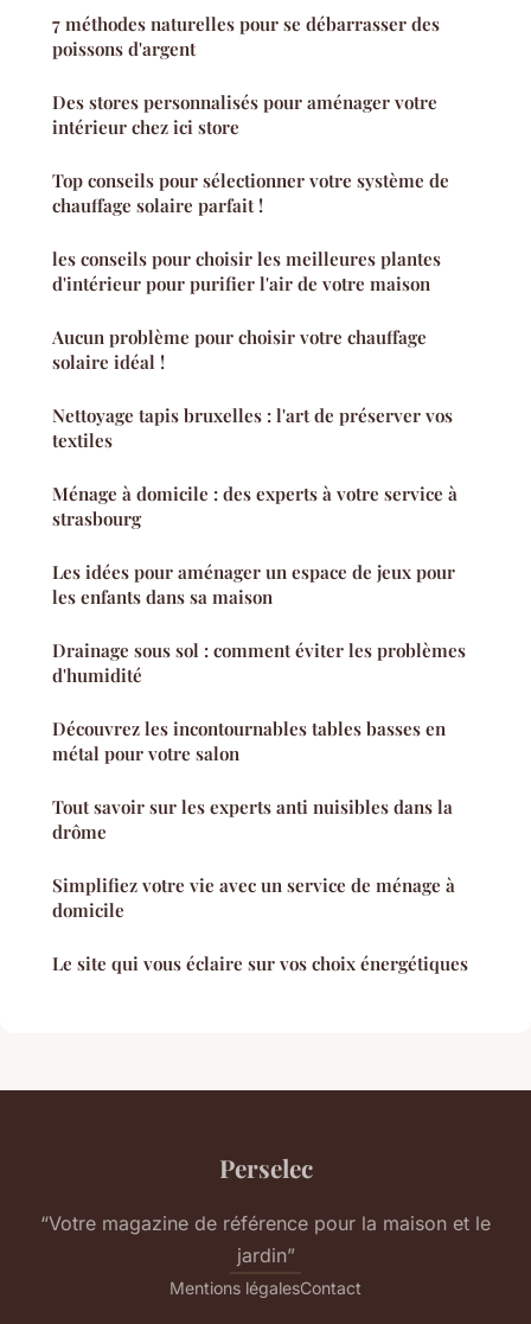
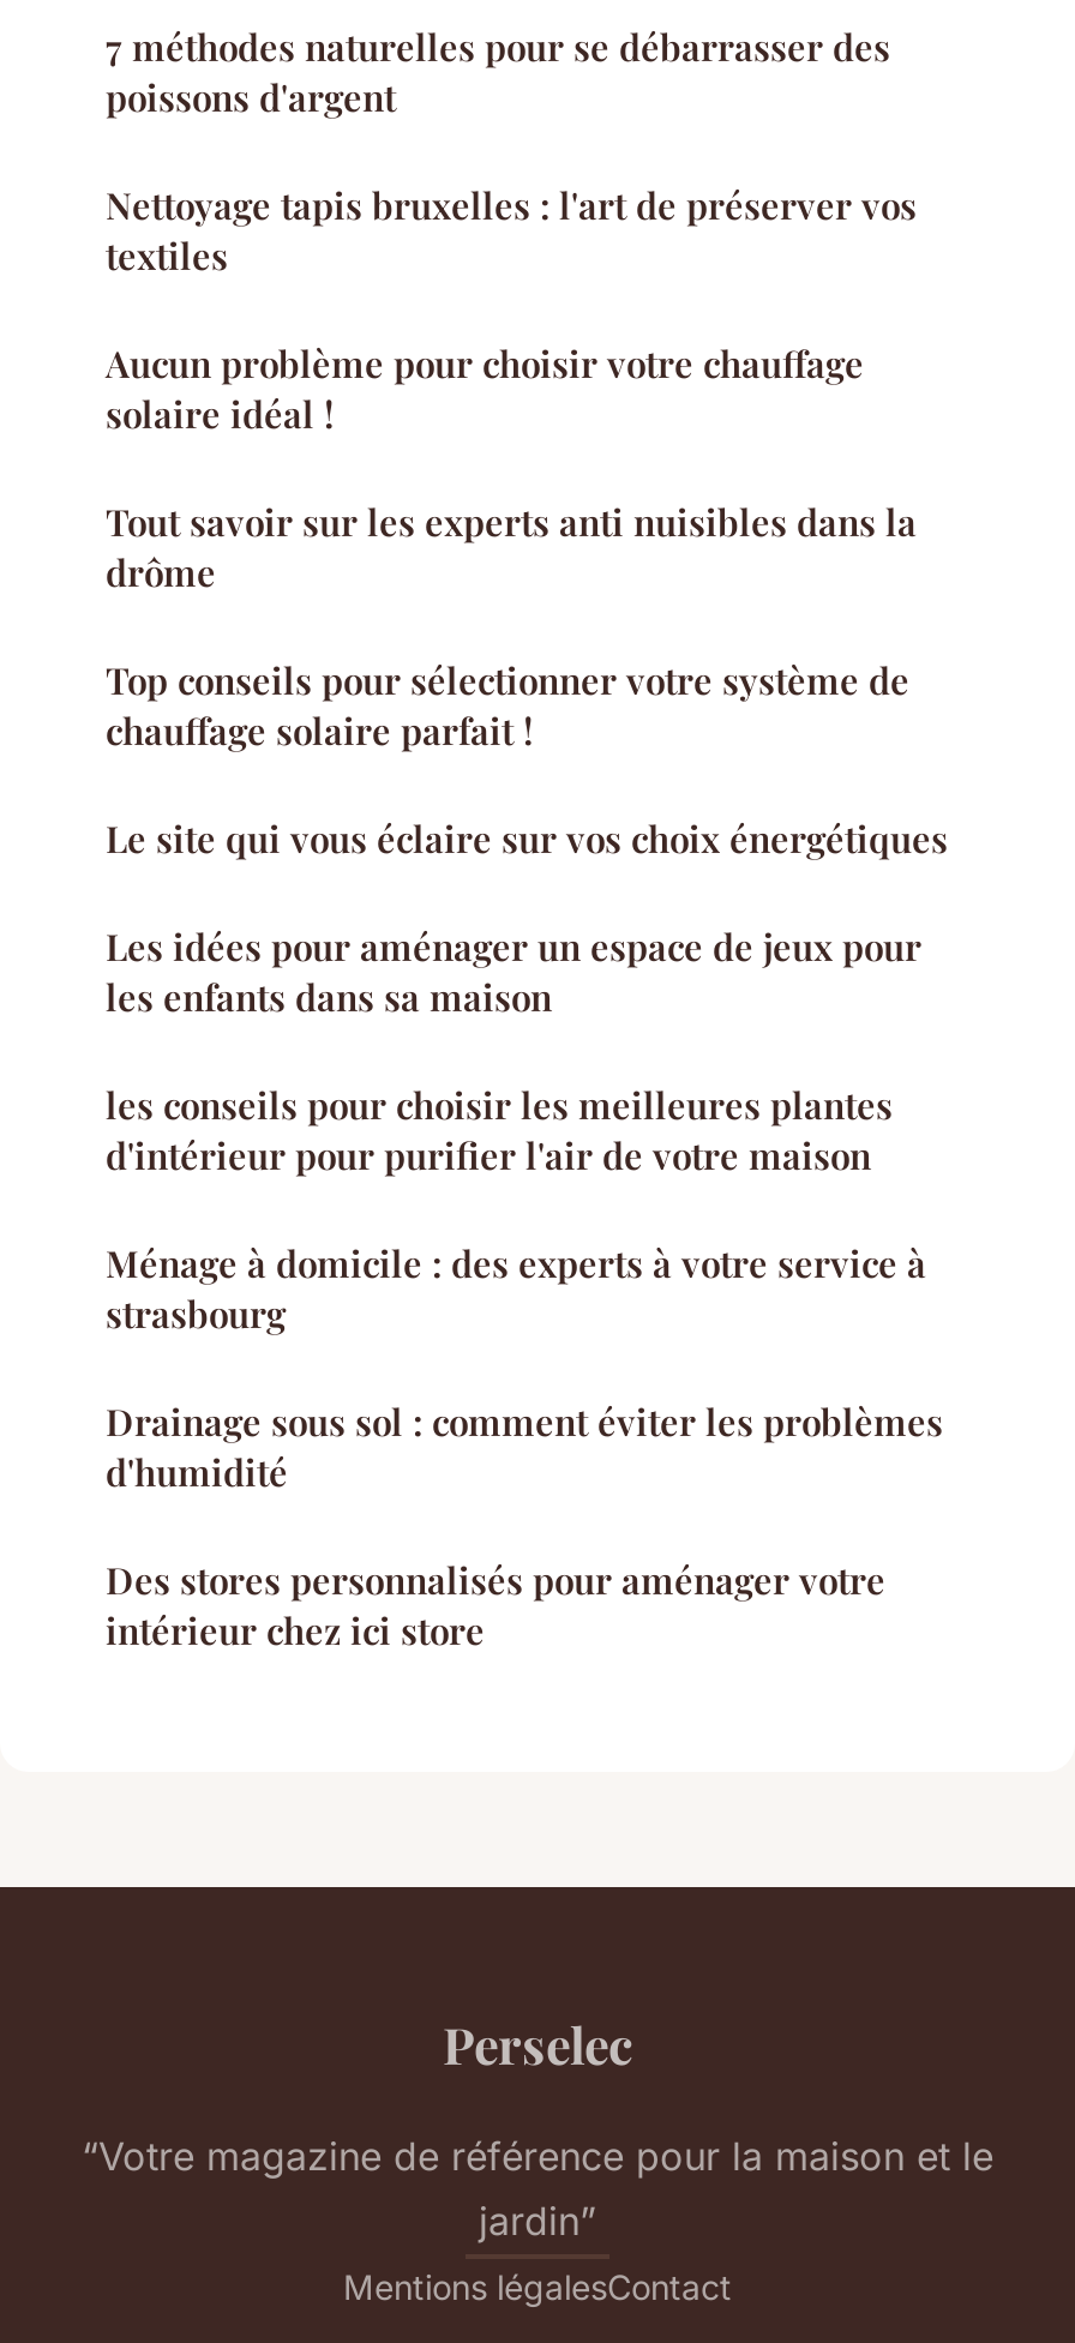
moved down: Des stores personnalisés pour aménager votre | intérieur chez ici store

moved up: Top conseils pour sélectionner votre système de | chauffage solaire parfait ! | les conseils pour choisir les meilleures plantes | ... | Drainage sous sol : comment éviter les problèmes | d'humidité

- Découvrez les incontournables tables basses en
- métal pour votre salon
- Simplifiez votre vie avec un service de ménage à
- domicile

moved up: Tout savoir sur les experts anti nuisibles dans la | drôme

moved up: Le site qui vous éclaire sur vos choix énergétiques
